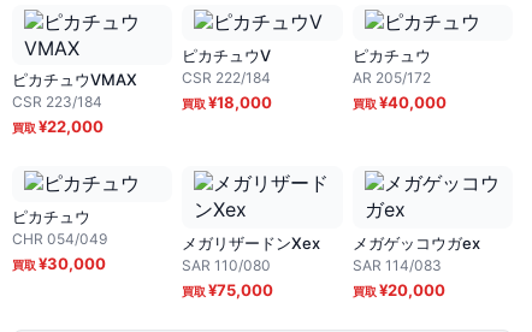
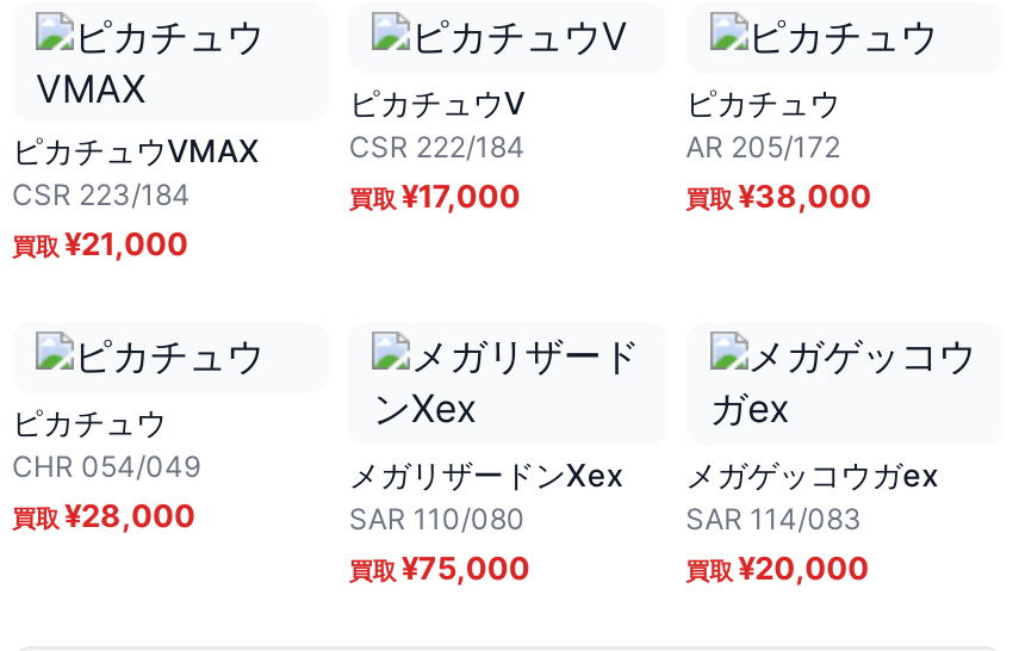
- ¥18,000
+ ¥17,000

- ¥40,000
+ ¥38,000

- ¥22,000
+ ¥21,000

- ¥30,000
+ ¥28,000
